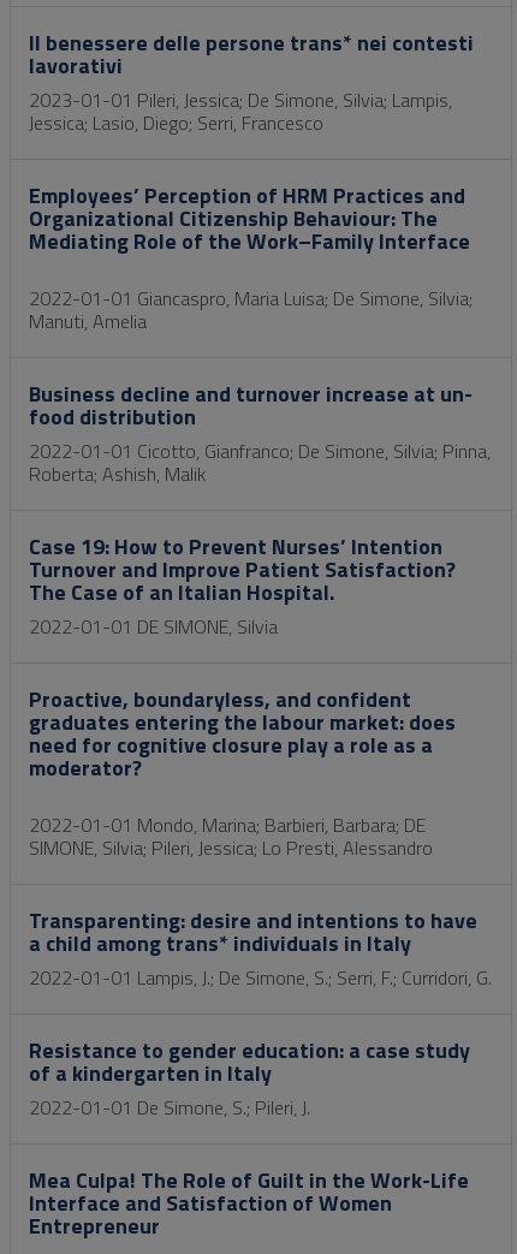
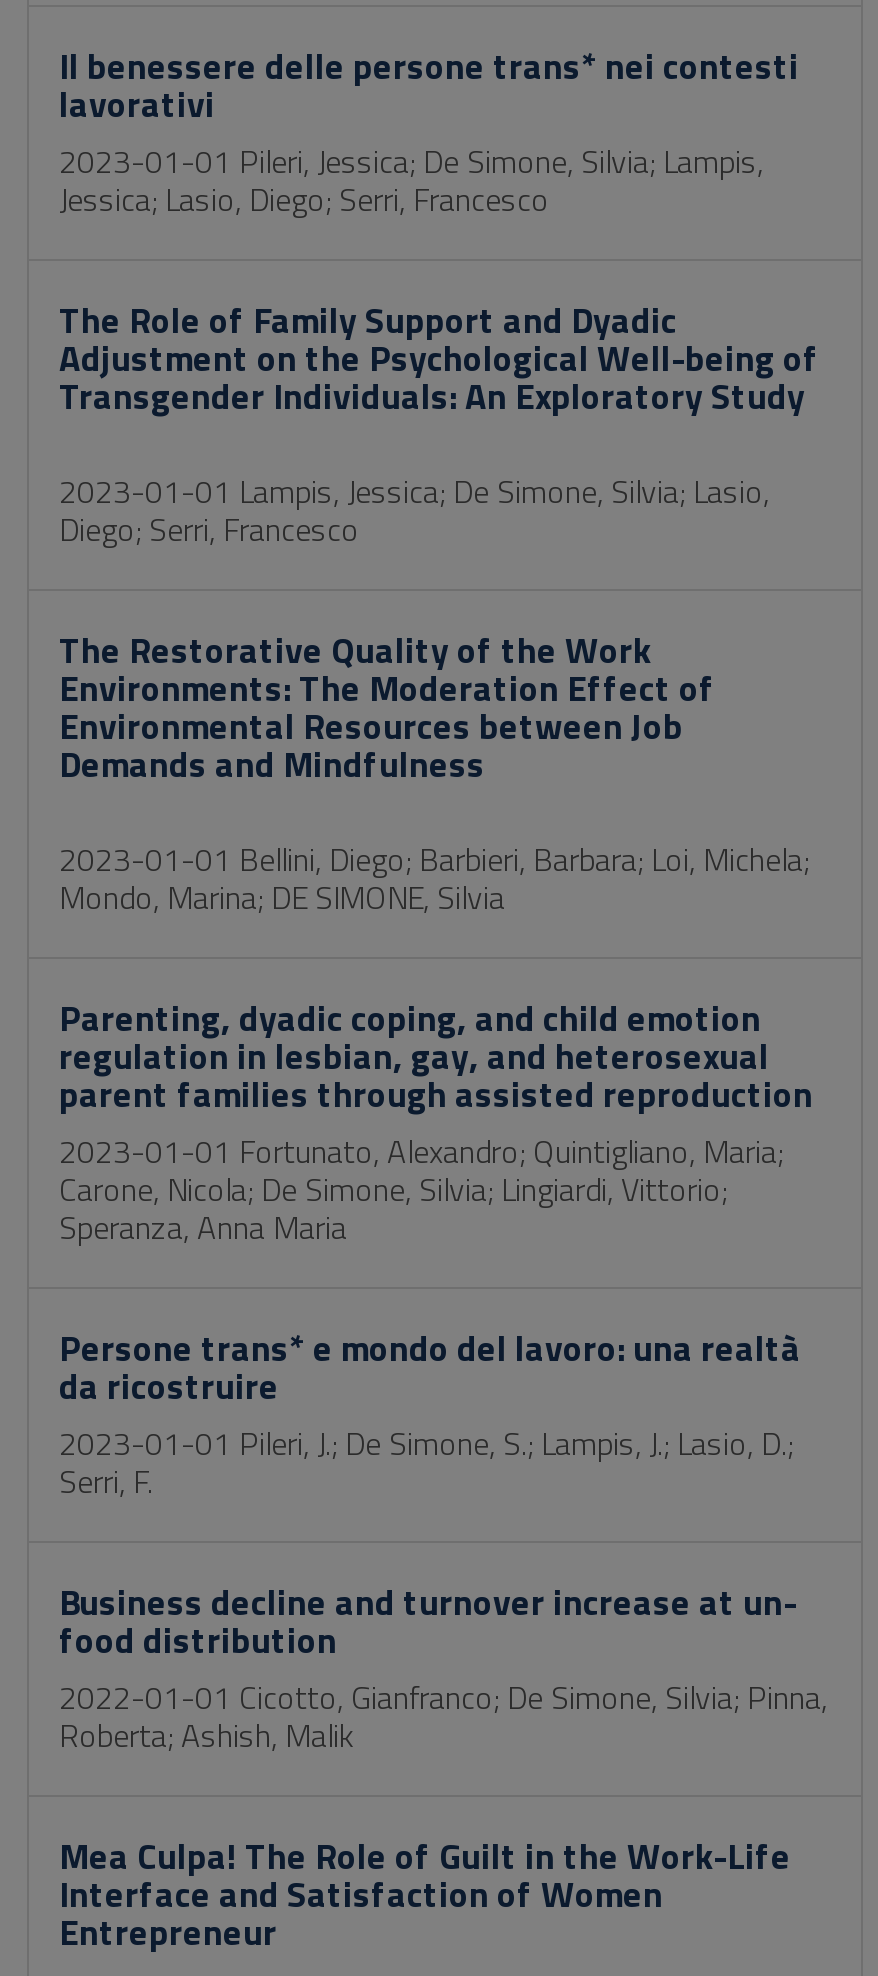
- Employees’ Perception of HRM Practices and
- Organizational Citizenship Behaviour: The
- Mediating Role of the Work–Family Interface
- 2022-01-01 Giancaspro, Maria Luisa; De Simone, Silvia;
- Manuti, Amelia
+ The Role of Family Support and Dyadic
+ Adjustment on the Psychological Well-being of
+ Transgender Individuals: An Exploratory Study
+ 2023-01-01 Lampis, Jessica; De Simone, Silvia; Lasio,
+ Diego; Serri, Francesco
+ The Restorative Quality of the Work
+ Environments: The Moderation Effect of
+ Environmental Resources between Job
+ Demands and Mindfulness
+ 2023-01-01 Bellini, Diego; Barbieri, Barbara; Loi, Michela;
+ Mondo, Marina; DE SIMONE, Silvia
+ Parenting, dyadic coping, and child emotion
+ regulation in lesbian, gay, and heterosexual
+ parent families through assisted reproduction
+ 2023-01-01 Fortunato, Alexandro; Quintigliano, Maria;
+ Carone, Nicola; De Simone, Silvia; Lingiardi, Vittorio;
+ Speranza, Anna Maria
+ Persone trans* e mondo del lavoro: una realtà
+ da ricostruire
+ 2023-01-01 Pileri, J.; De Simone, S.; Lampis, J.; Lasio, D.;
+ Serri, F.

moved down: Business decline and turnover increase at un- | food distribution | 2022-01-01 Cicotto, Gianfranco; De Simone, Silvia; Pinna, | Roberta; Ashish, Malik

- Case 19: How to Prevent Nurses’ Intention
- Turnover and Improve Patient Satisfaction?
- The Case of an Italian Hospital.
- 2022-01-01 DE SIMONE, Silvia
- Proactive, boundaryless, and confident
- graduates entering the labour market: does
- need for cognitive closure play a role as a
- moderator?
- 2022-01-01 Mondo, Marina; Barbieri, Barbara; DE
- SIMONE, Silvia; Pileri, Jessica; Lo Presti, Alessandro
- Transparenting: desire and intentions to have
- a child among trans* individuals in Italy
- 2022-01-01 Lampis, J.; De Simone, S.; Serri, F.; Curridori, G.
- Resistance to gender education: a case study
- of a kindergarten in Italy
- 2022-01-01 De Simone, S.; Pileri, J.
